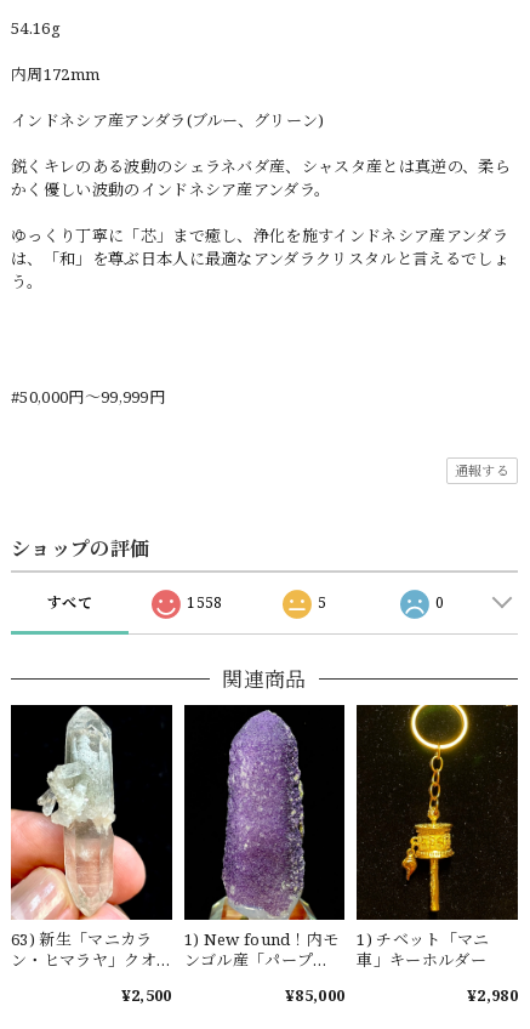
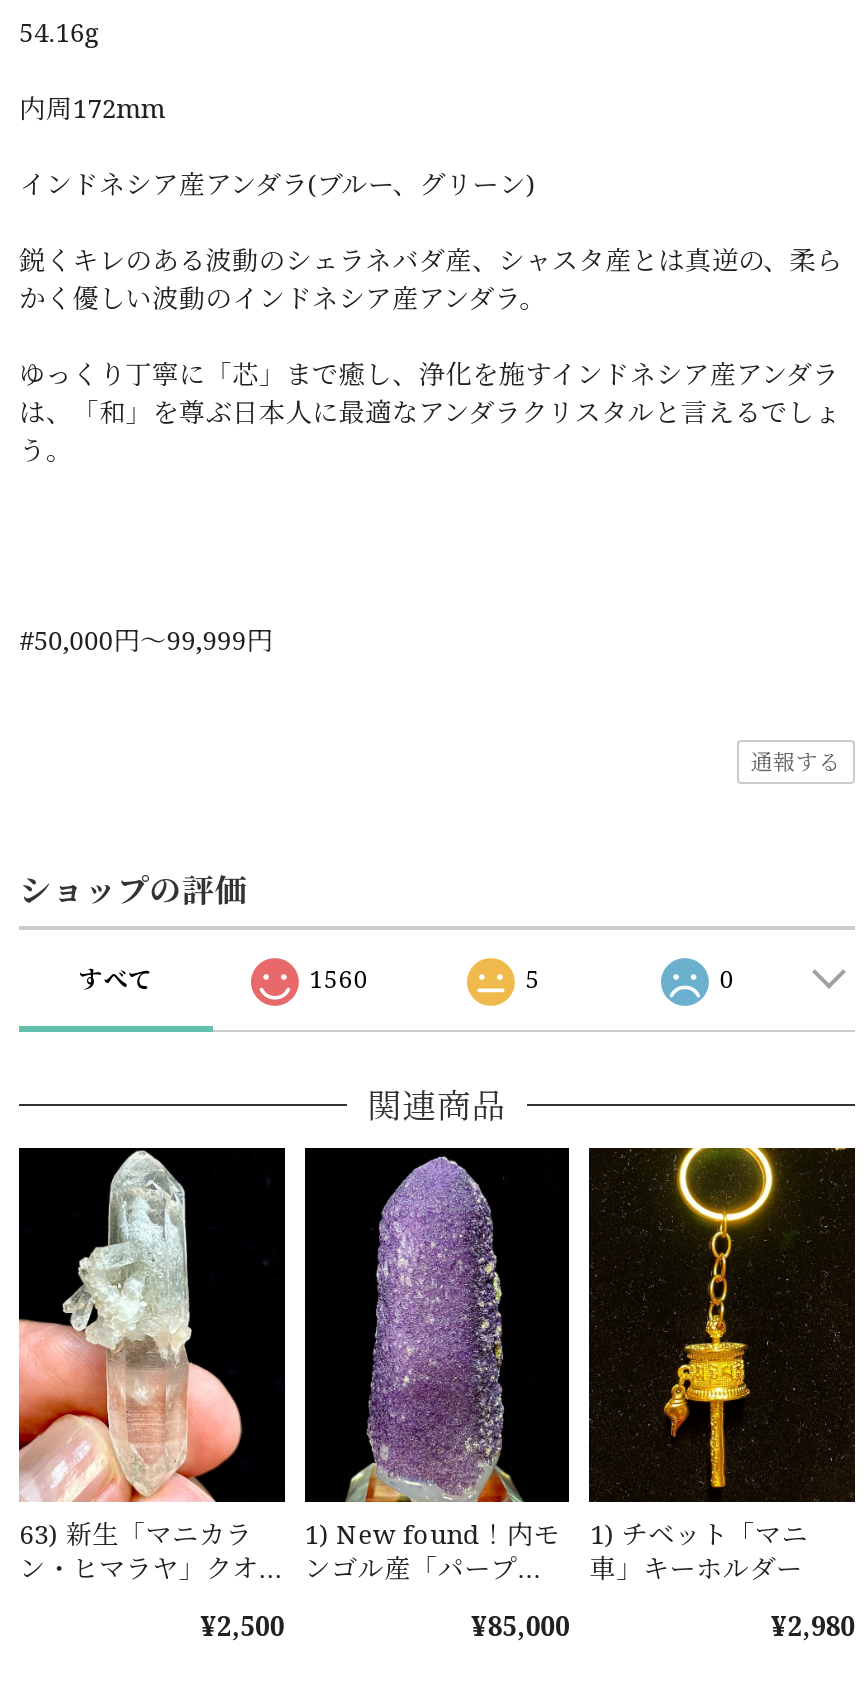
- 1558
+ 1560
